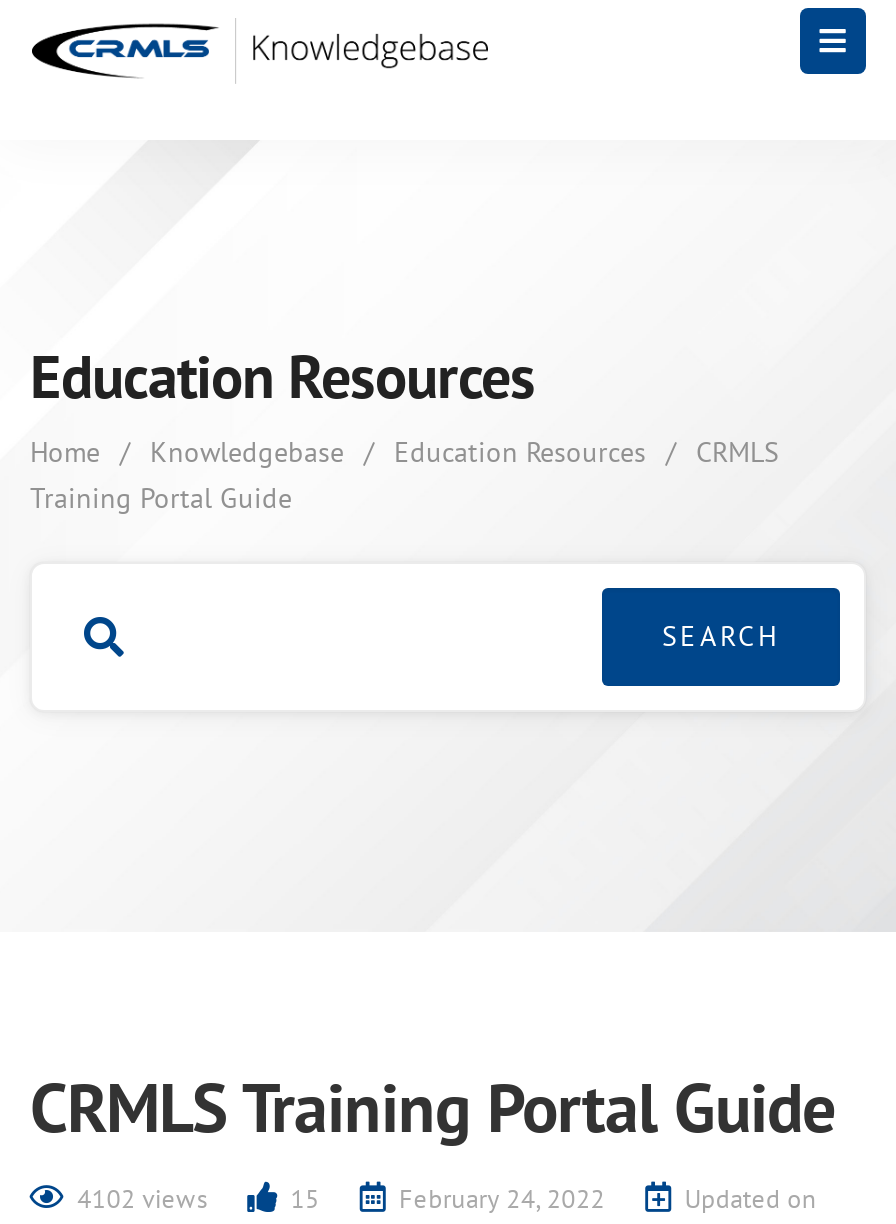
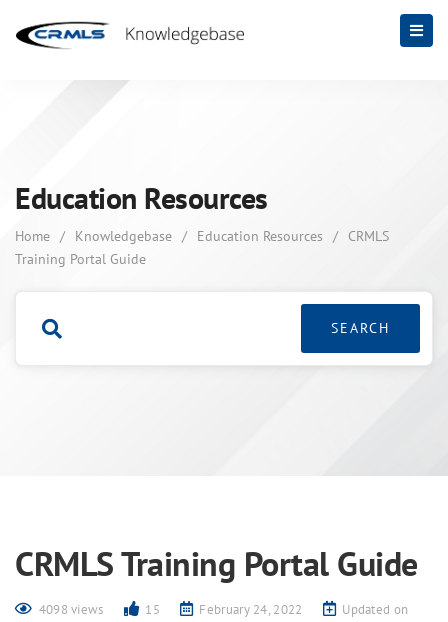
- 4102 views
+ 4098 views
